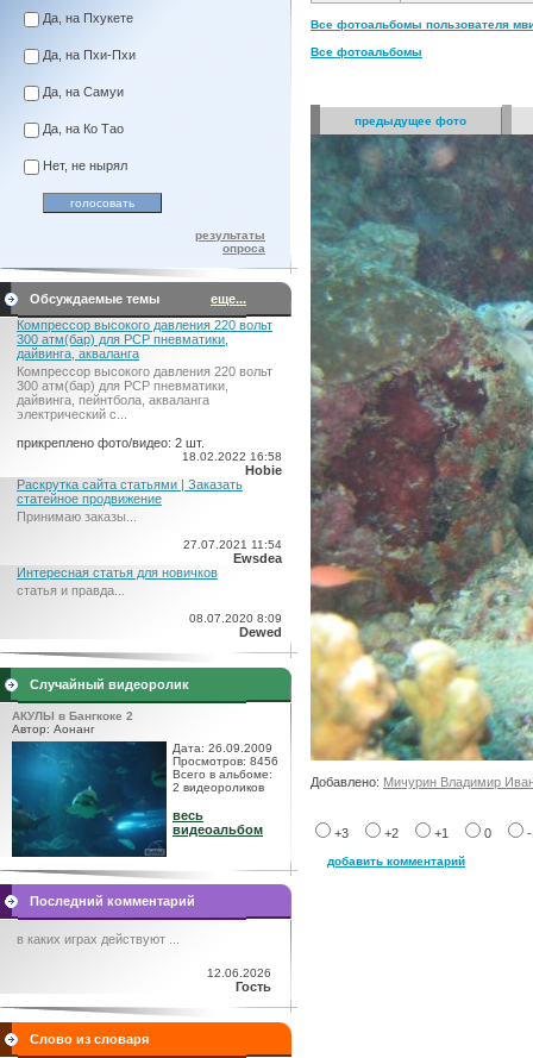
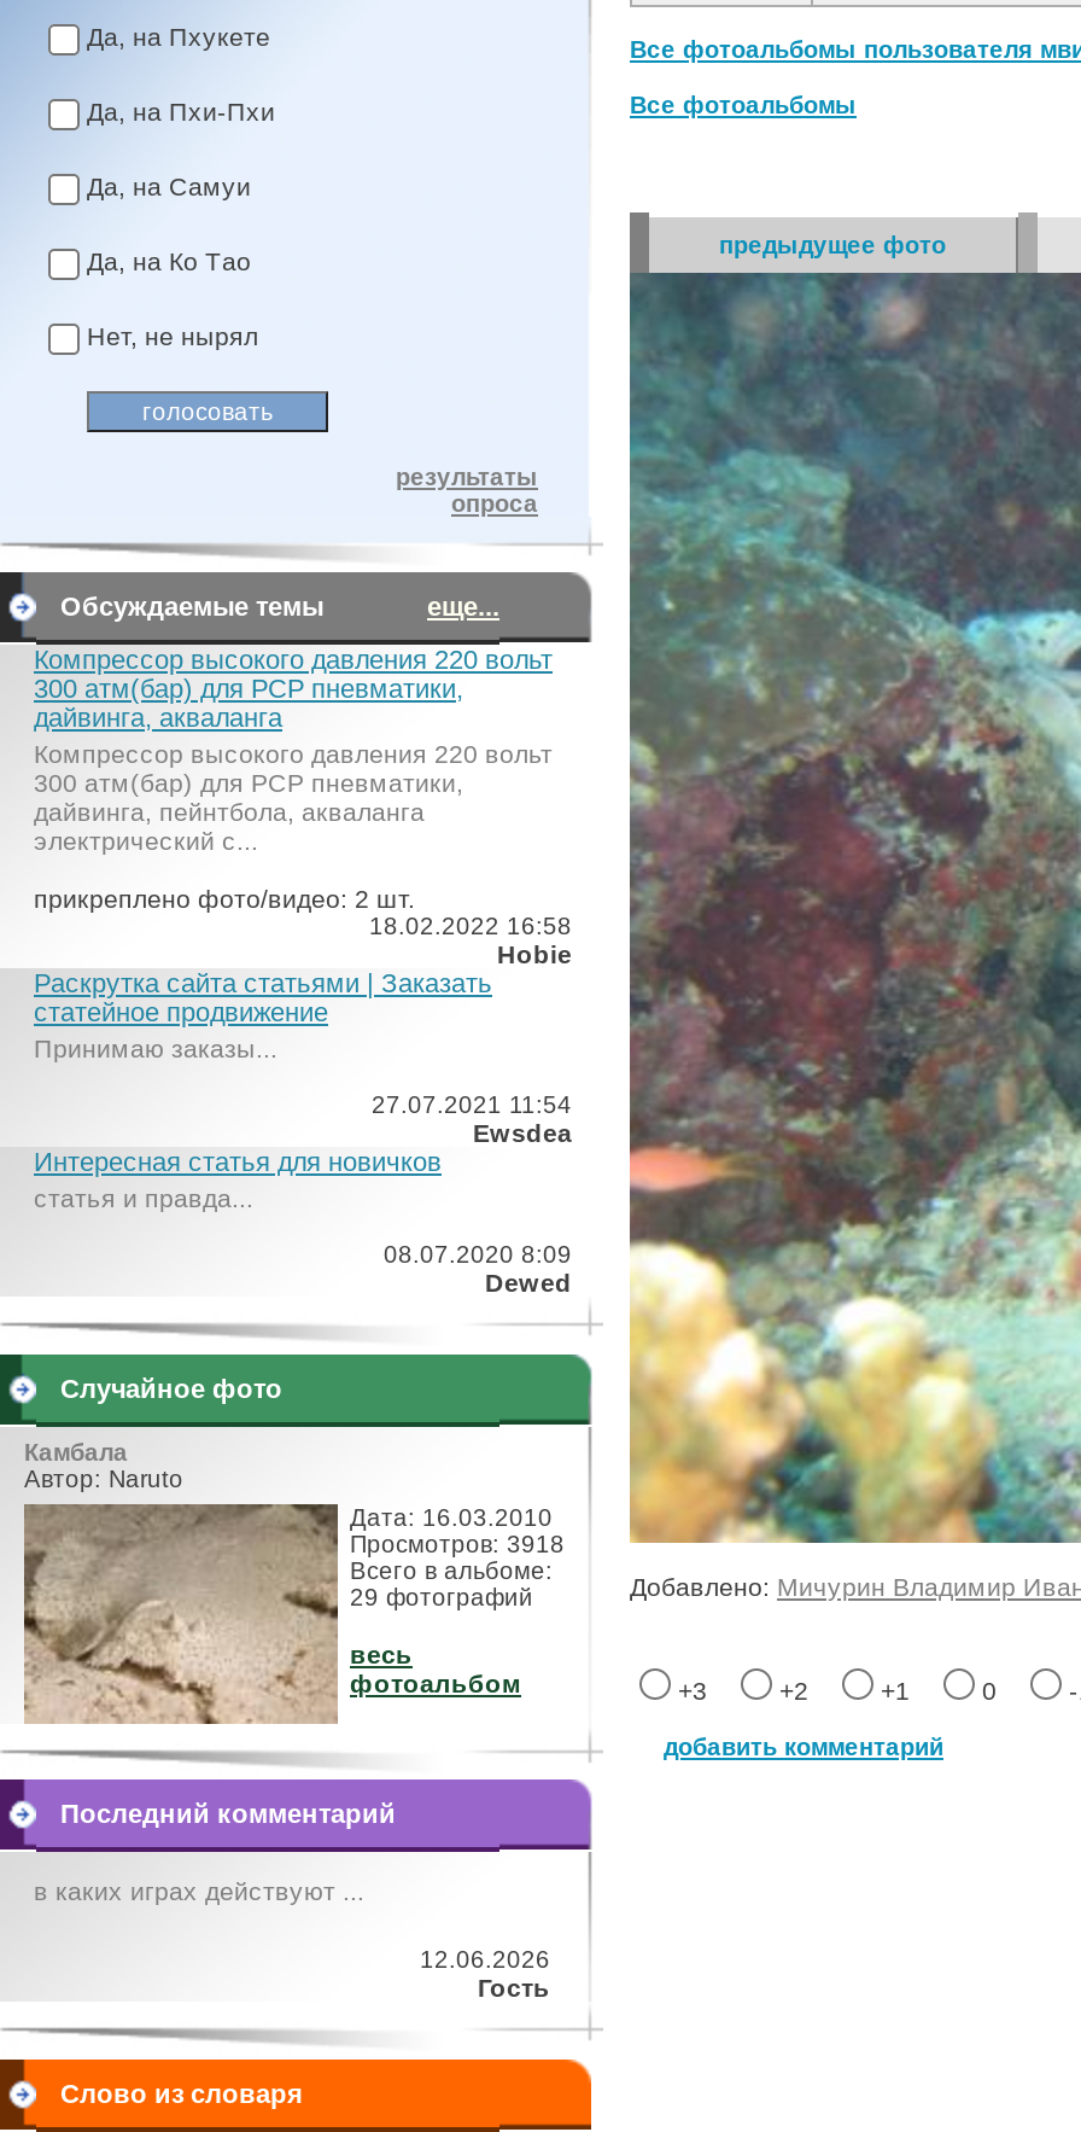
- Случайный видеоролик
+ Случайное фото

- АКУЛЫ в Бангкоке 2
- Автор: Аонанг
+ Камбала
+ Автор: Naruto

- [image]
- Дата: 26.09.2009
- Просмотров: 8456
+ [image]
+ Дата: 16.03.2010
+ Просмотров: 3918

- 2 видеороликов
+ 29 фотографий

- видеоальбом
+ фотоальбом
